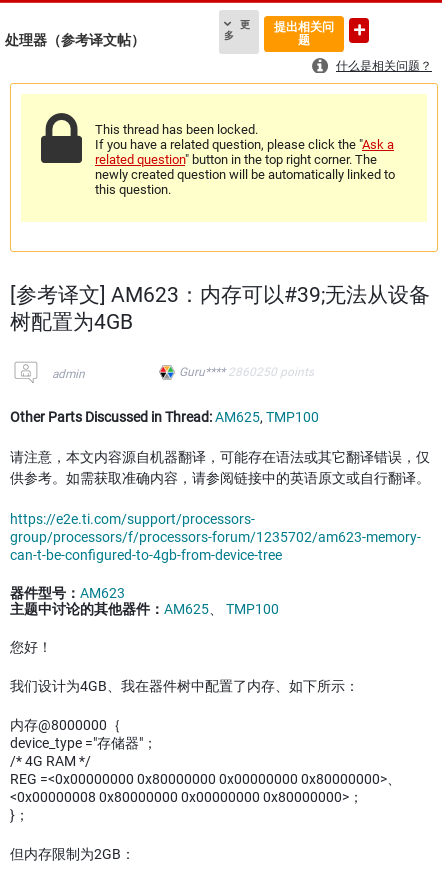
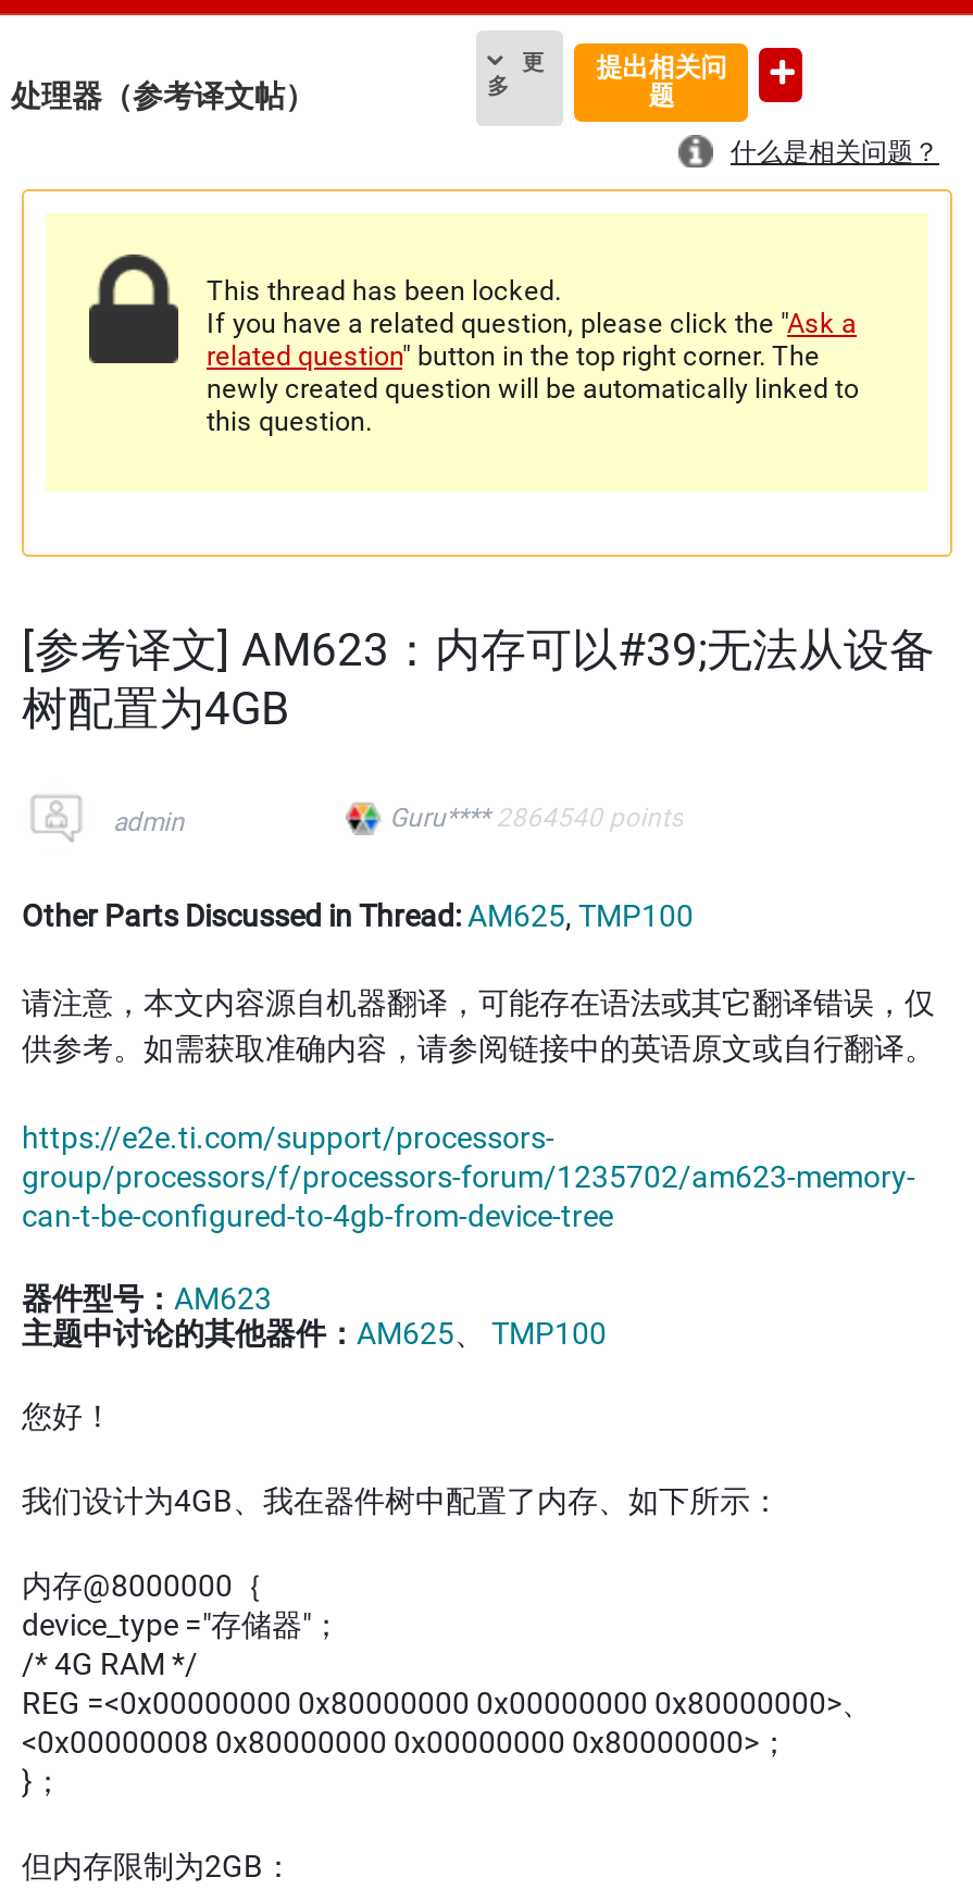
- Guru**** 2860250 points
+ Guru**** 2864540 points
